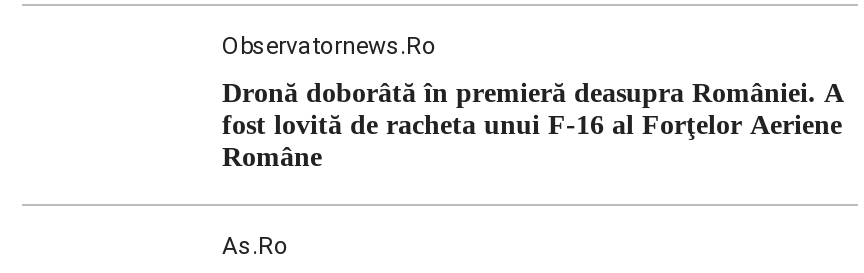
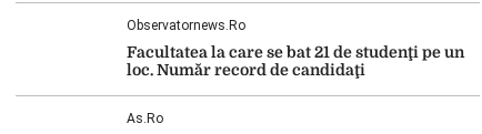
- Dronă doborâtă în premieră deasupra României. A
- fost lovită de racheta unui F-16 al Forţelor Aeriene
- Române
+ Facultatea la care se bat 21 de studenţi pe un
+ loc. Număr record de candidaţi
